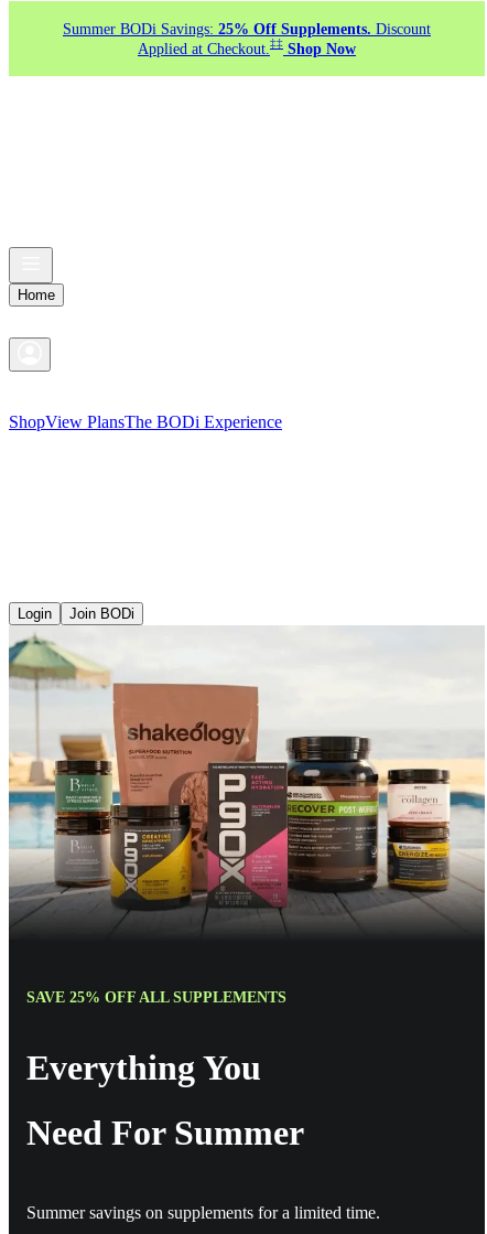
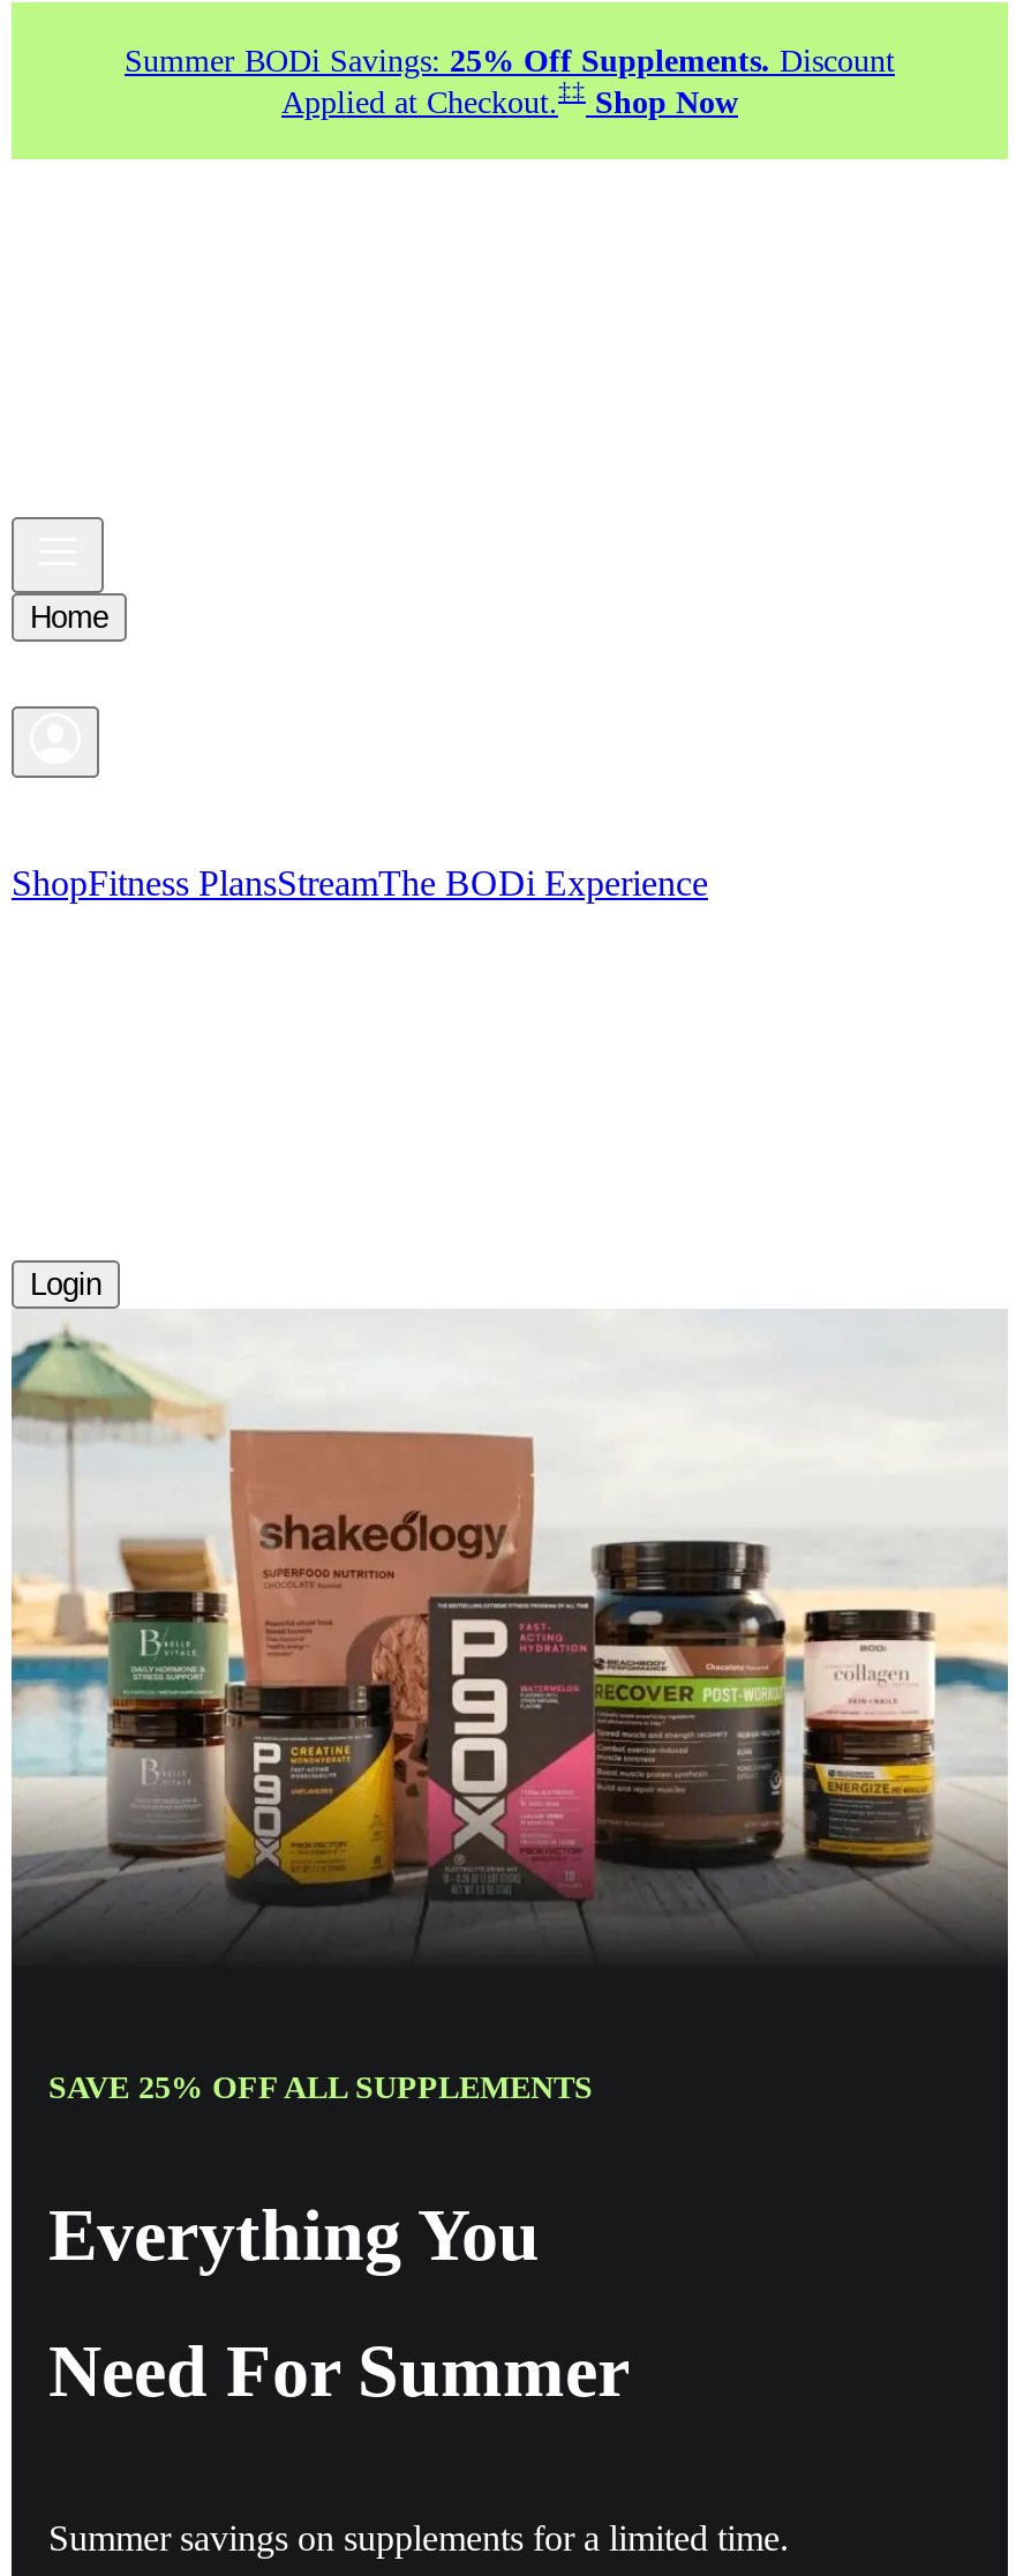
- ShopView PlansThe BODi Experience
+ ShopFitness PlansStreamThe BODi Experience

- Join BODi
